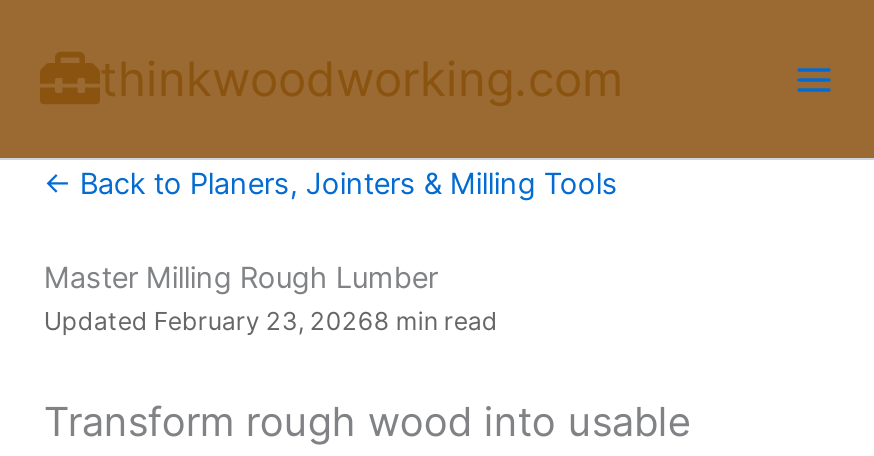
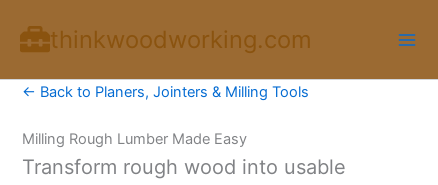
- Master Milling Rough Lumber
- Updated February 23, 20268 min read
+ Milling Rough Lumber Made Easy
